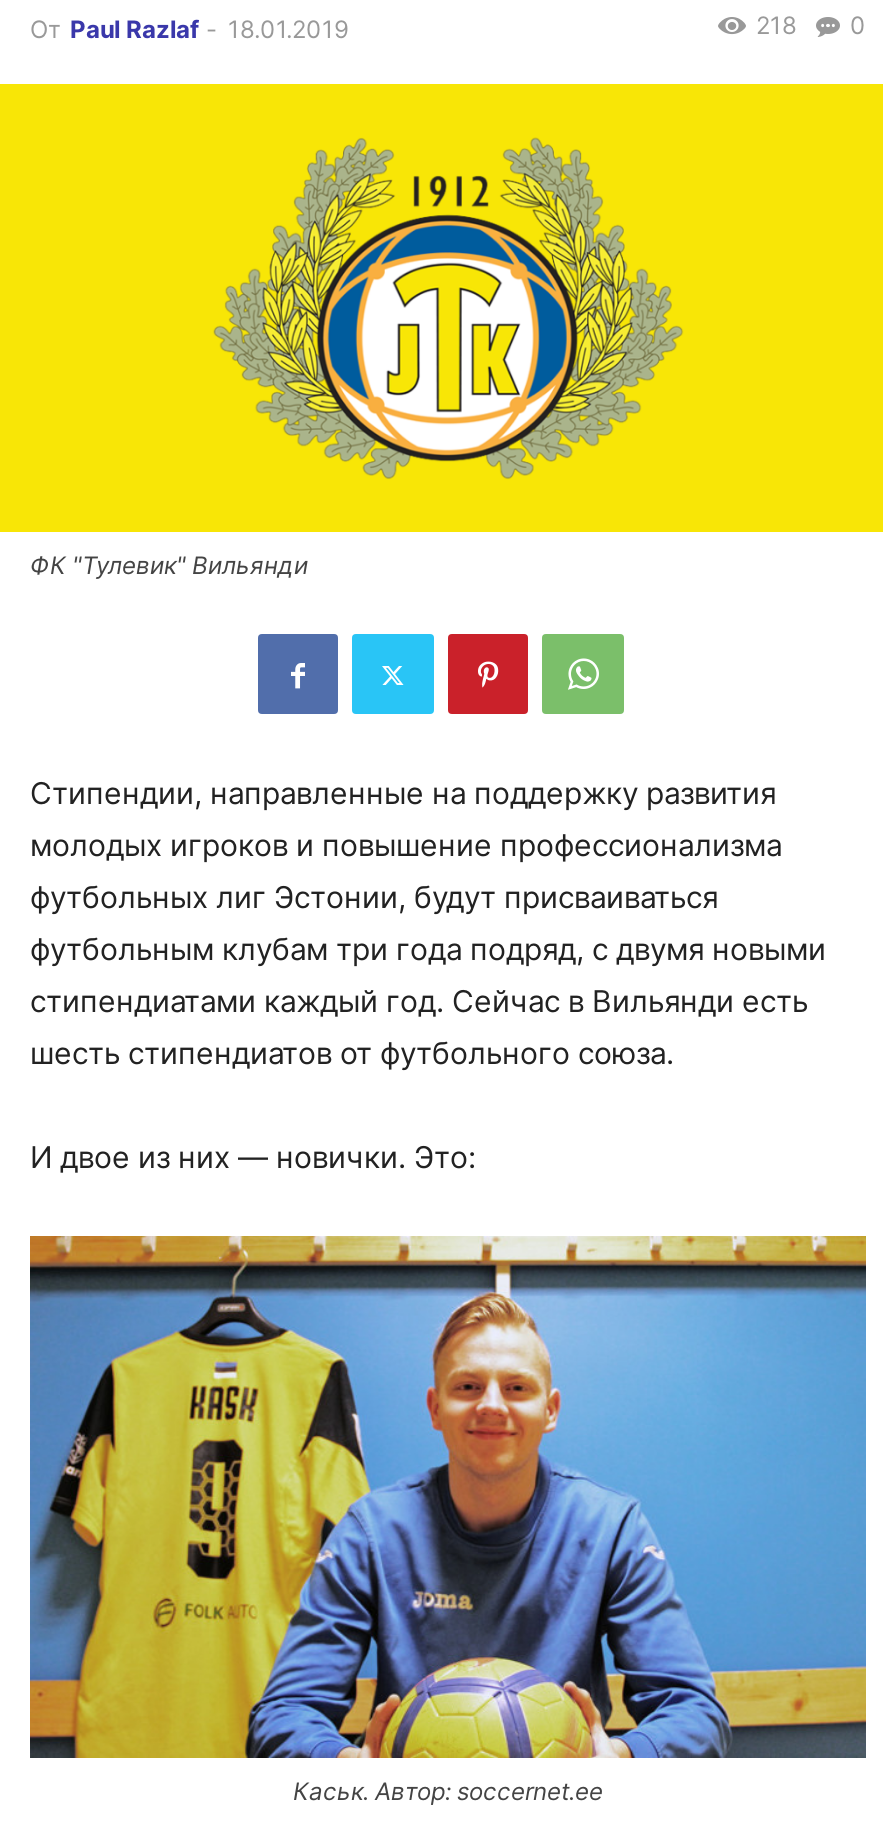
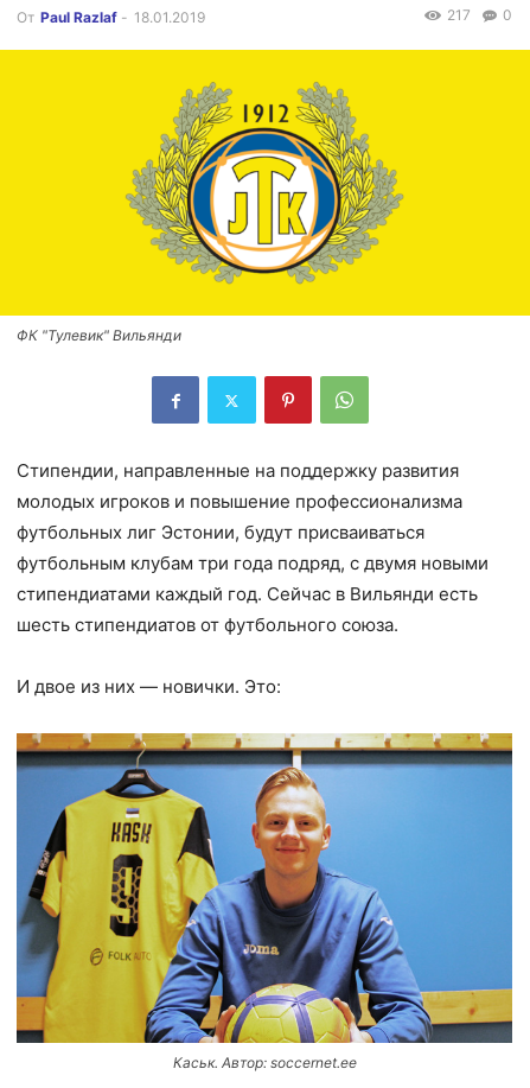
- 218 0
+ 217 0
